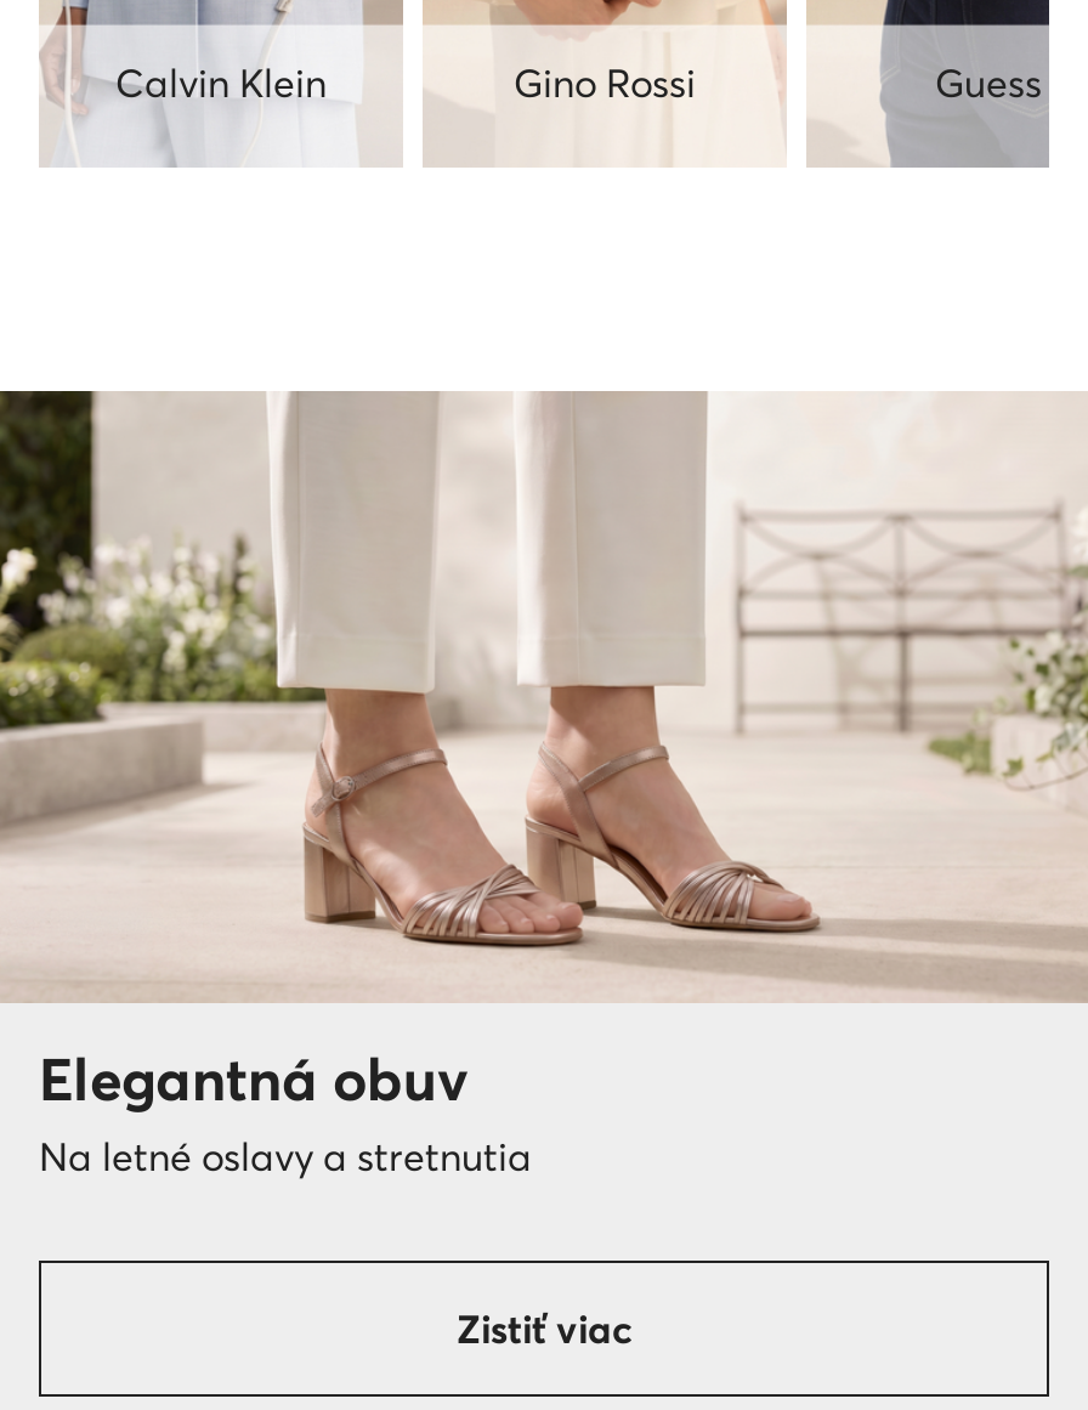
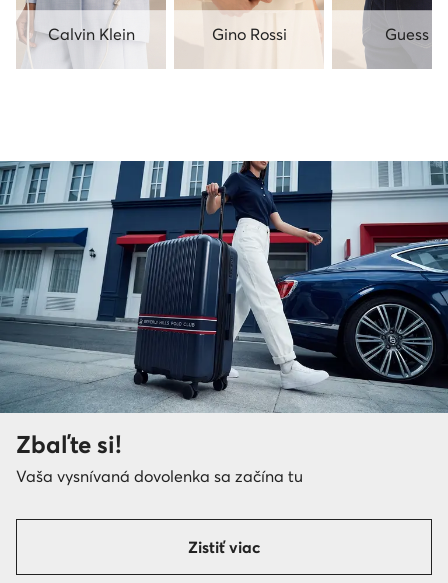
- [image]
- Elegantná obuv
- Na letné oslavy a stretnutia
+ [image]
+ Zbaľte si!
+ Vaša vysnívaná dovolenka sa začína tu
